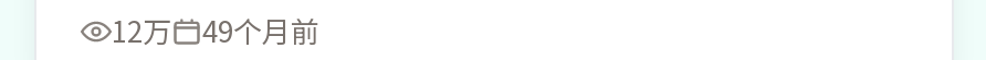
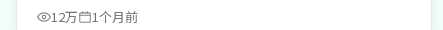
- 12万 49个月前
+ 12万 1个月前
